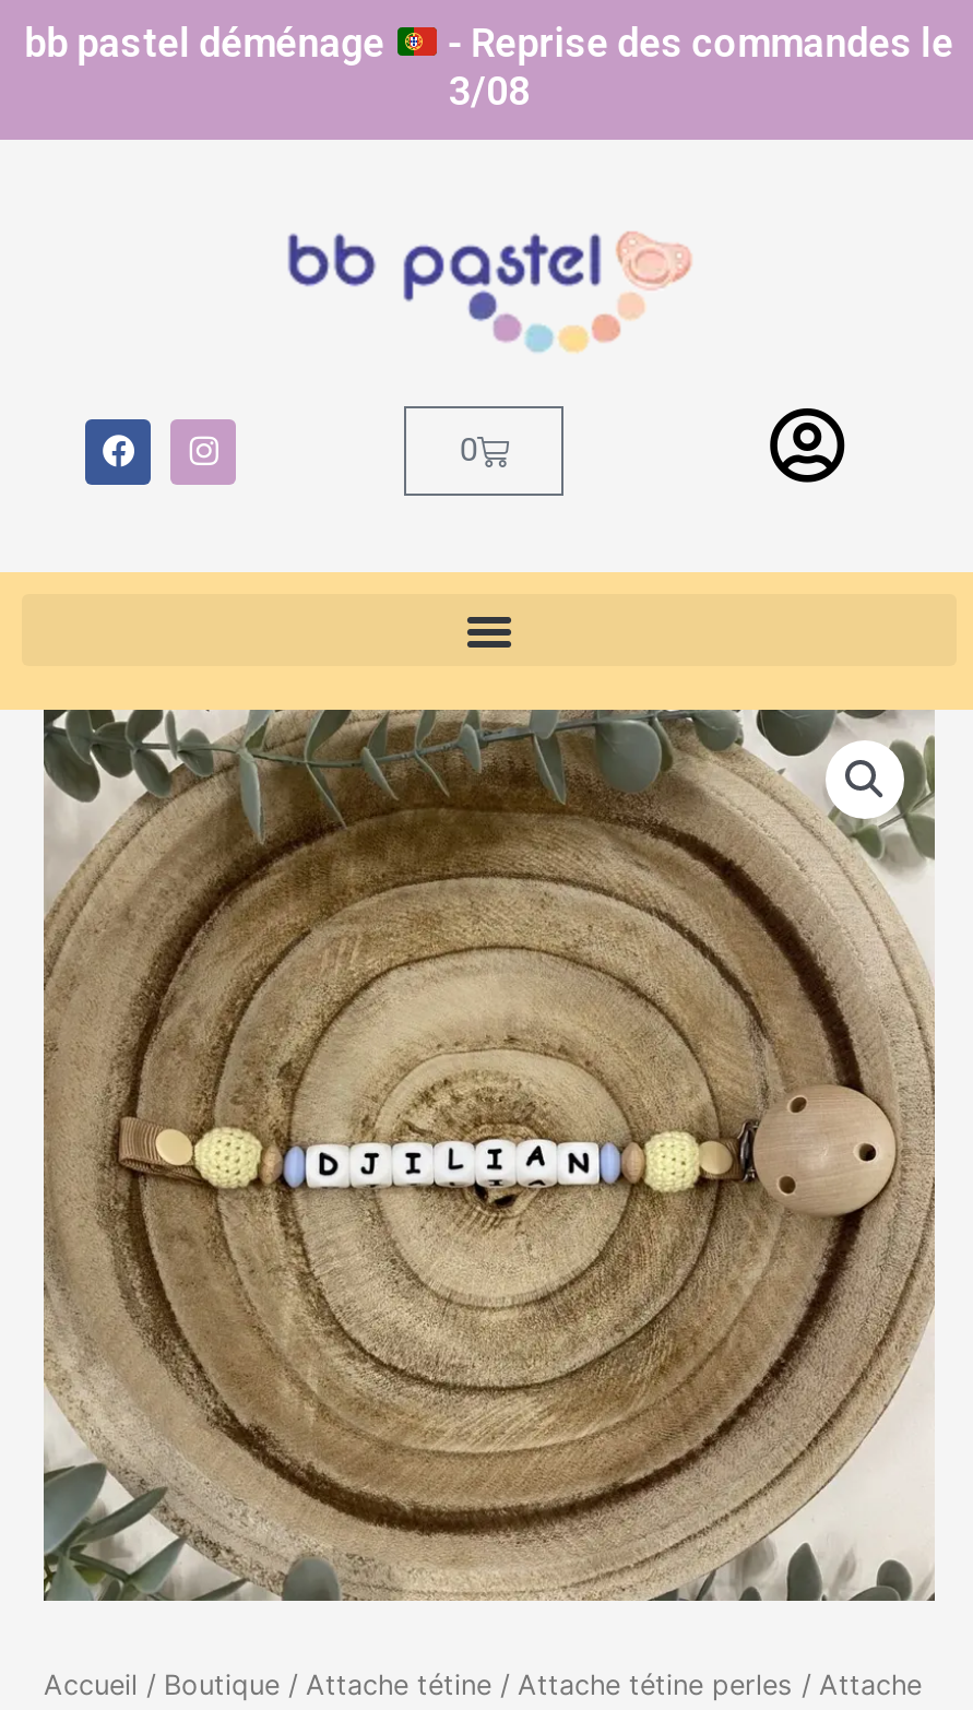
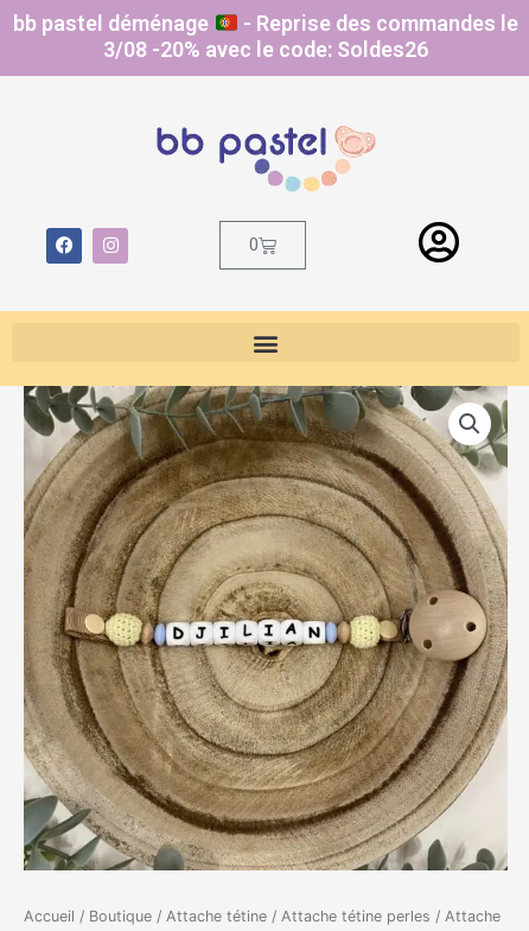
- 3/08
+ 3/08 -20% avec le code: Soldes26
